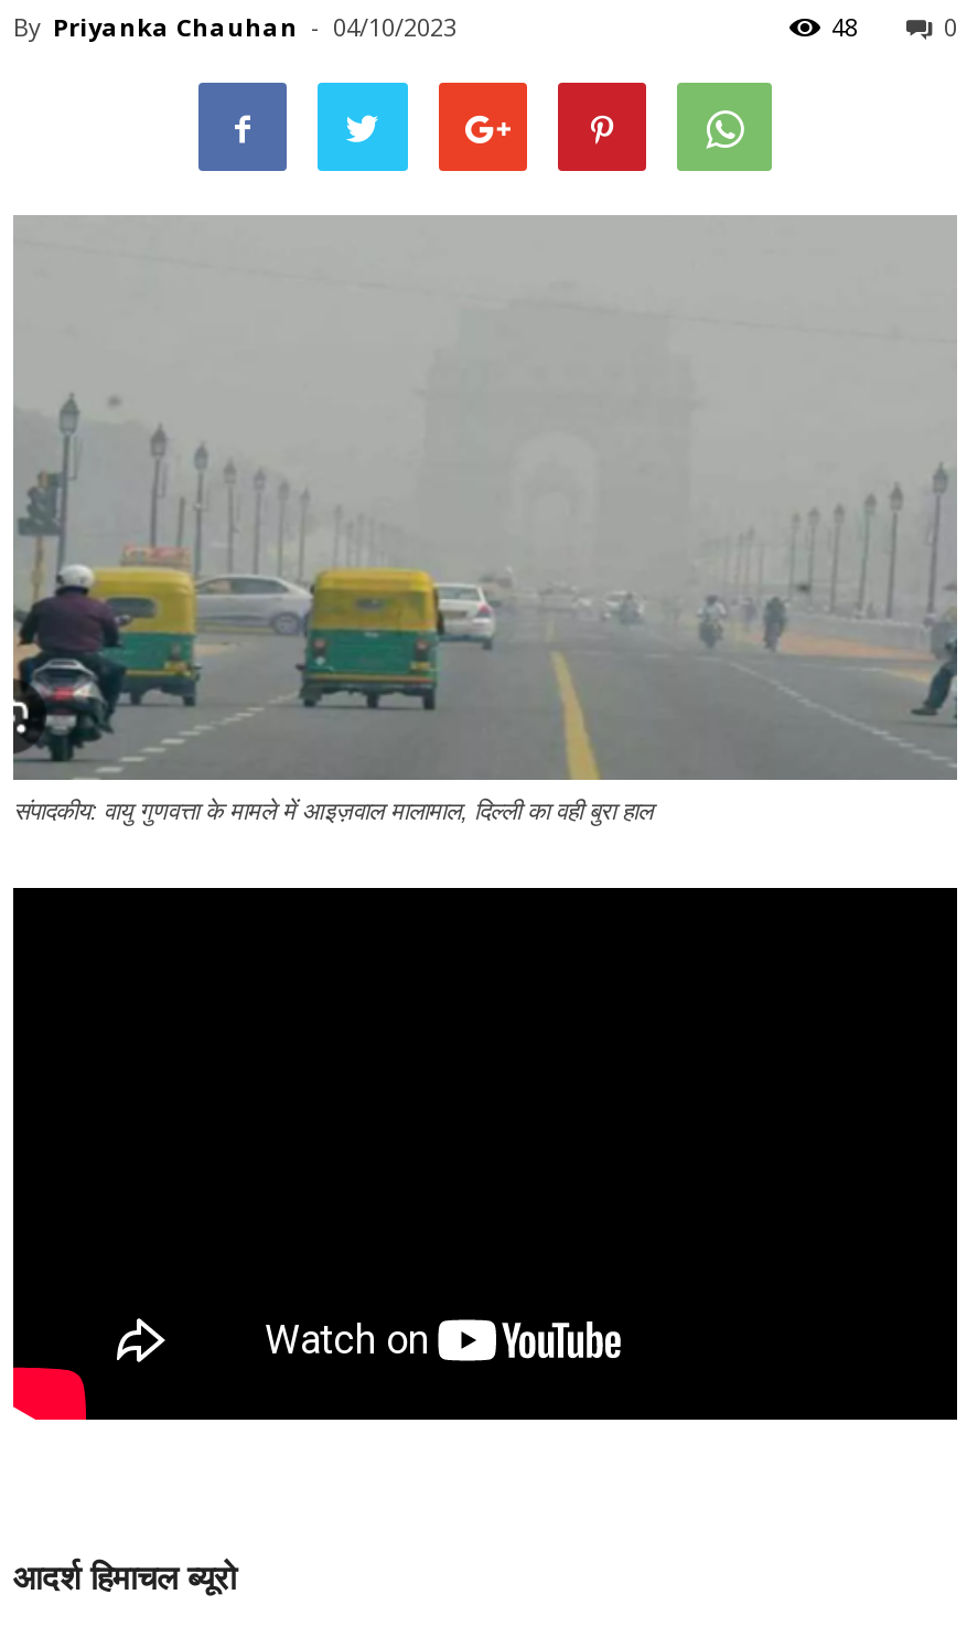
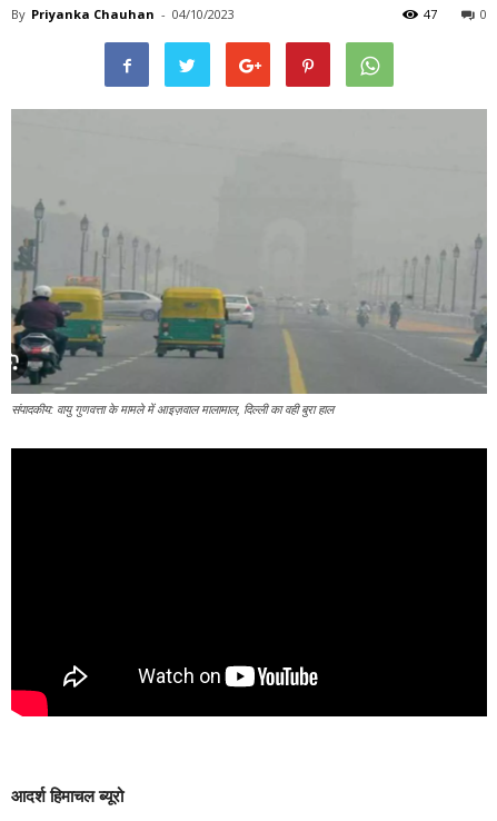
- 48
+ 47
